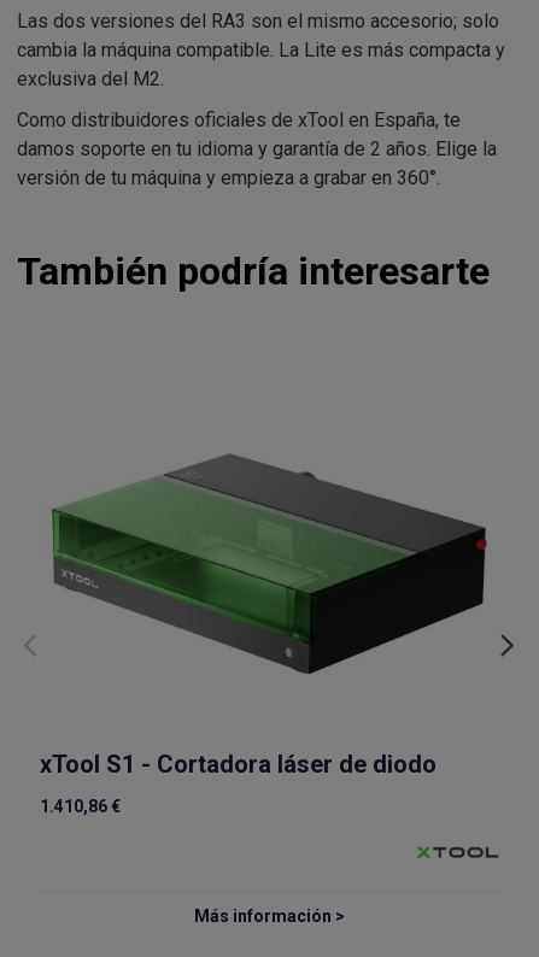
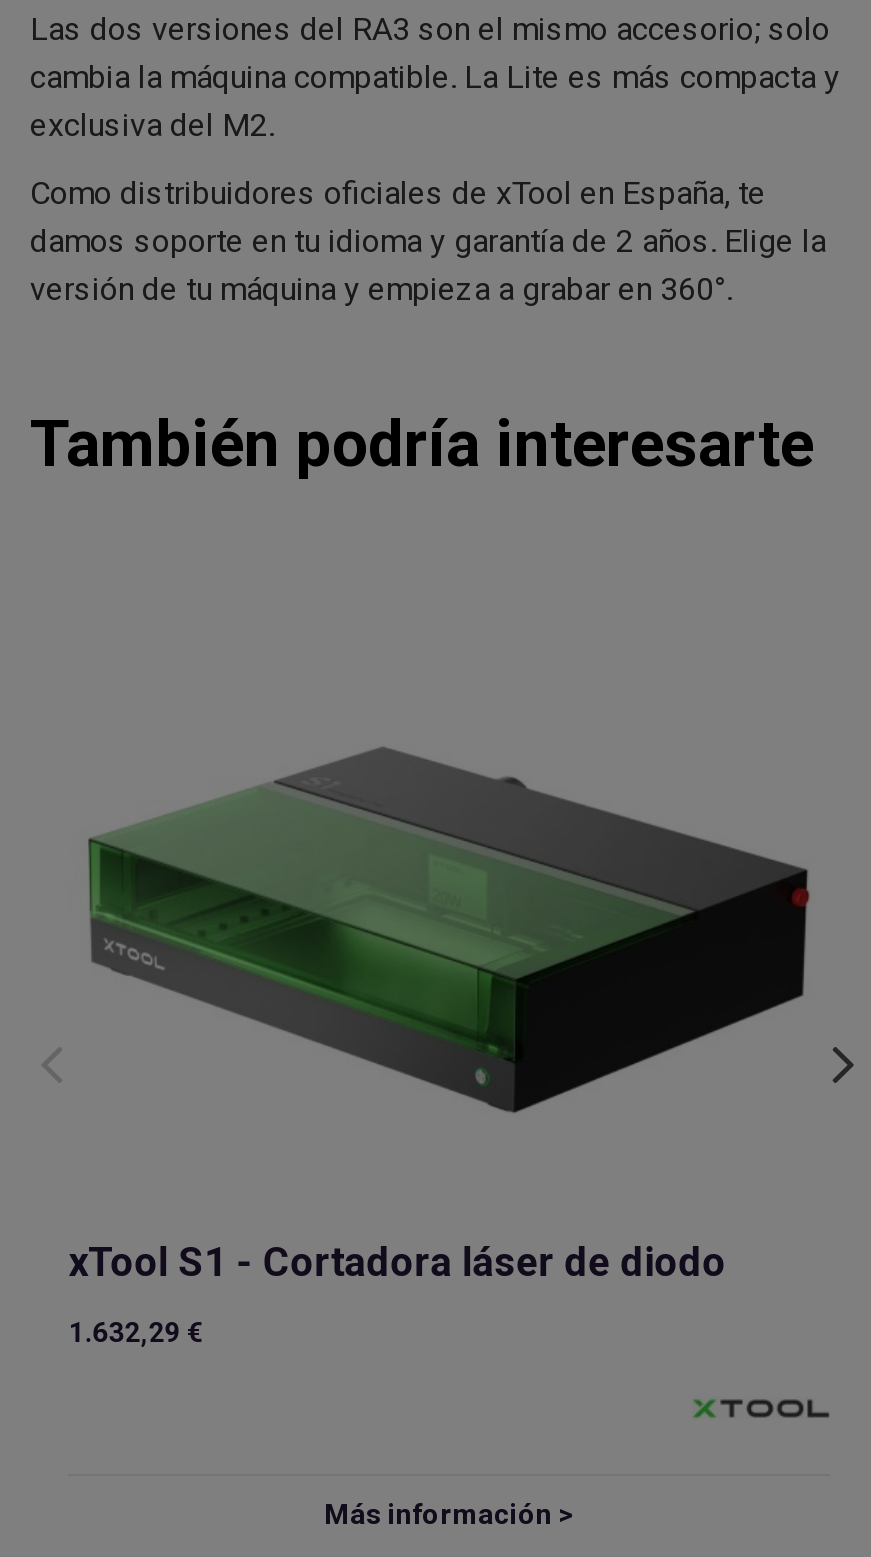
- 1.410,86 €
+ 1.632,29 €
